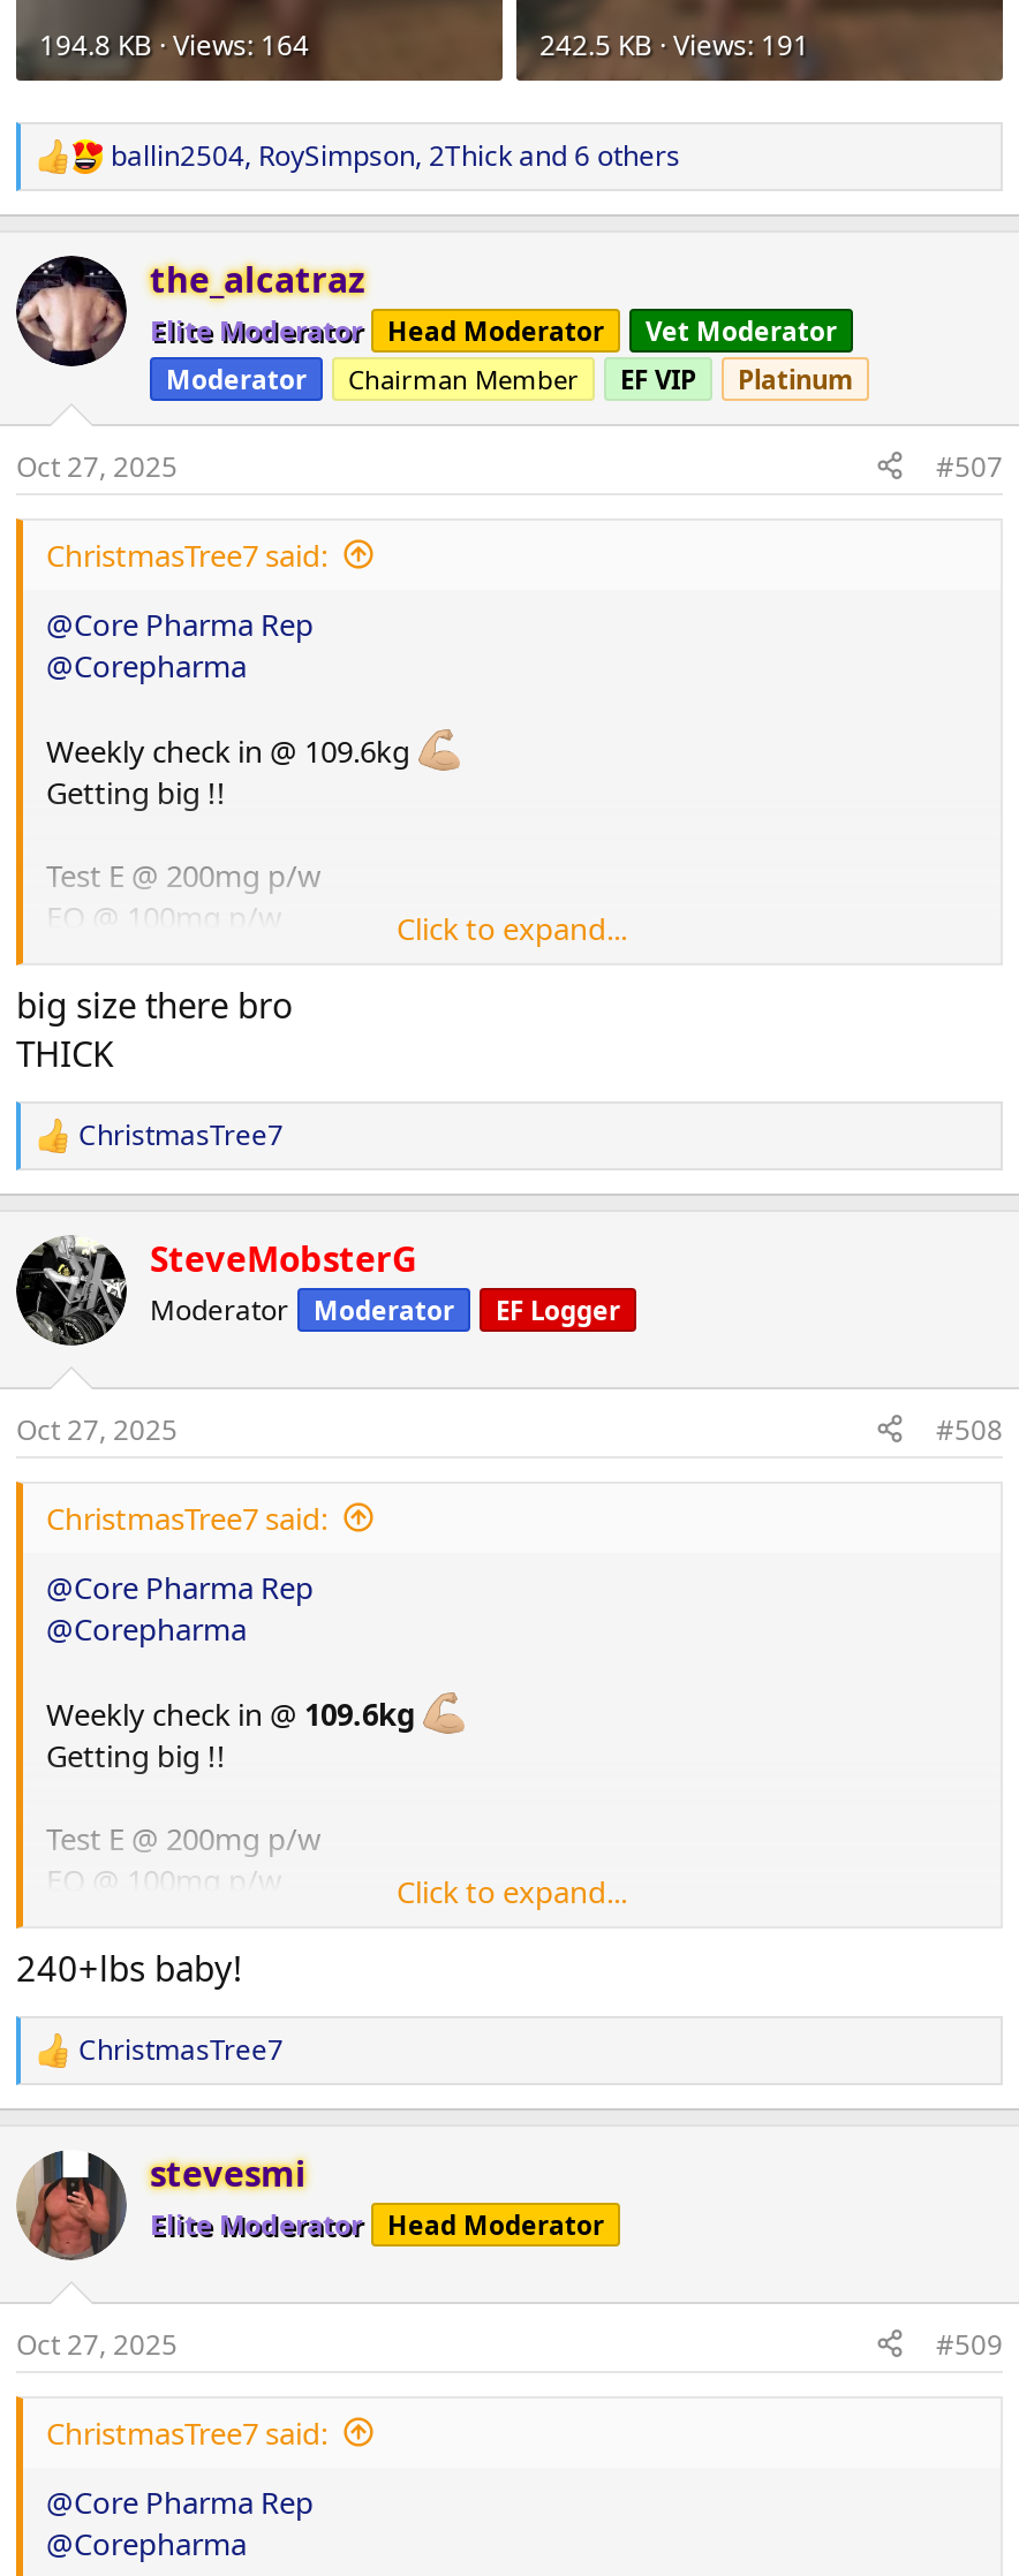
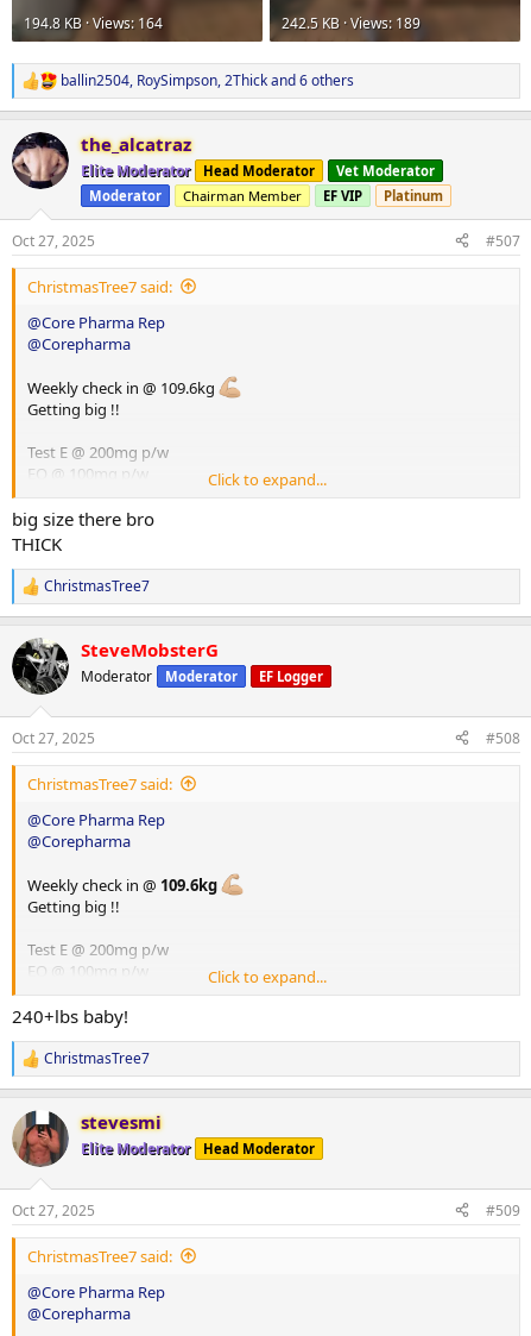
- 242.5 KB · Views: 191
+ 242.5 KB · Views: 189
